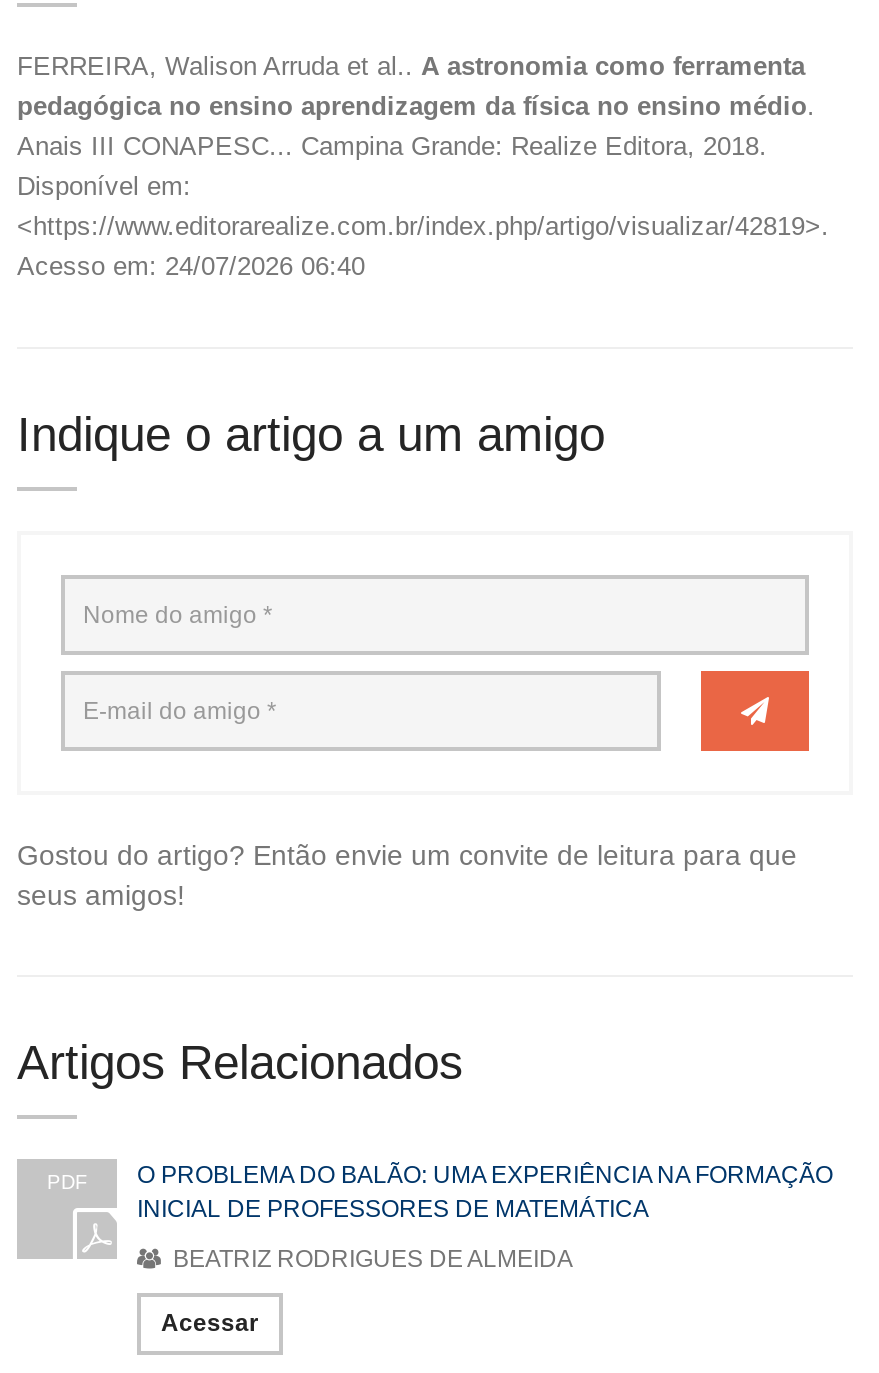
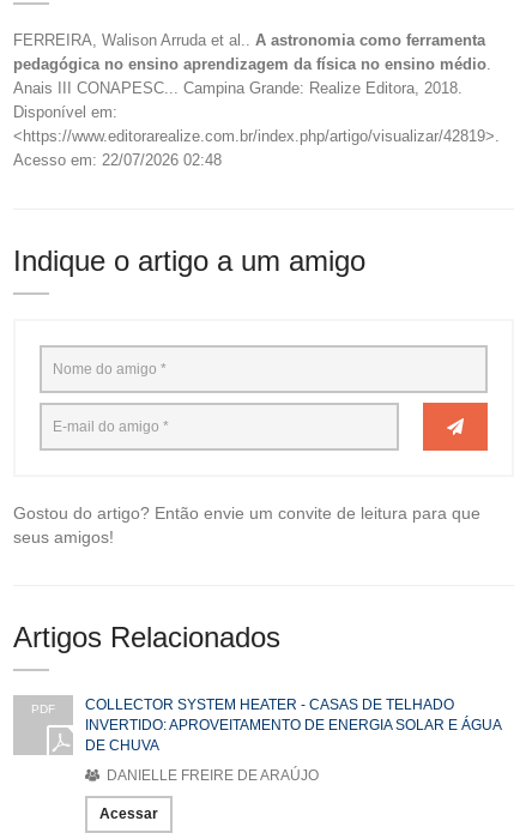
- Acesso em: 24/07/2026 06:40
+ Acesso em: 22/07/2026 02:48

- O PROBLEMA DO BALÃO: UMA EXPERIÊNCIA NA FORMAÇÃO
- INICIAL DE PROFESSORES DE MATEMÁTICA
+ COLLECTOR SYSTEM HEATER - CASAS DE TELHADO
+ INVERTIDO: APROVEITAMENTO DE ENERGIA SOLAR E ÁGUA
+ DE CHUVA

- BEATRIZ RODRIGUES DE ALMEIDA
+ DANIELLE FREIRE DE ARAÚJO
